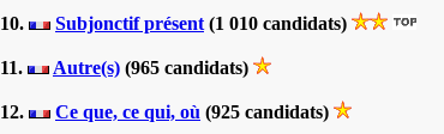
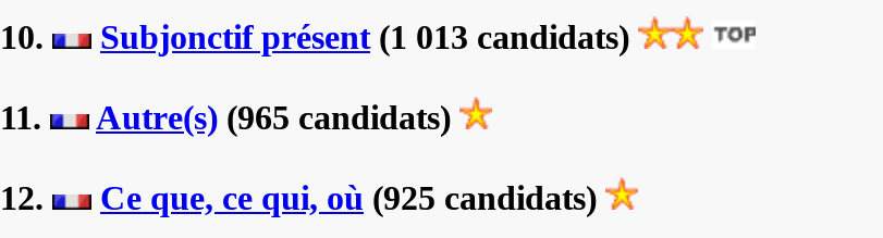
- Subjonctif présent (1 010 candidats)
+ Subjonctif présent (1 013 candidats)
